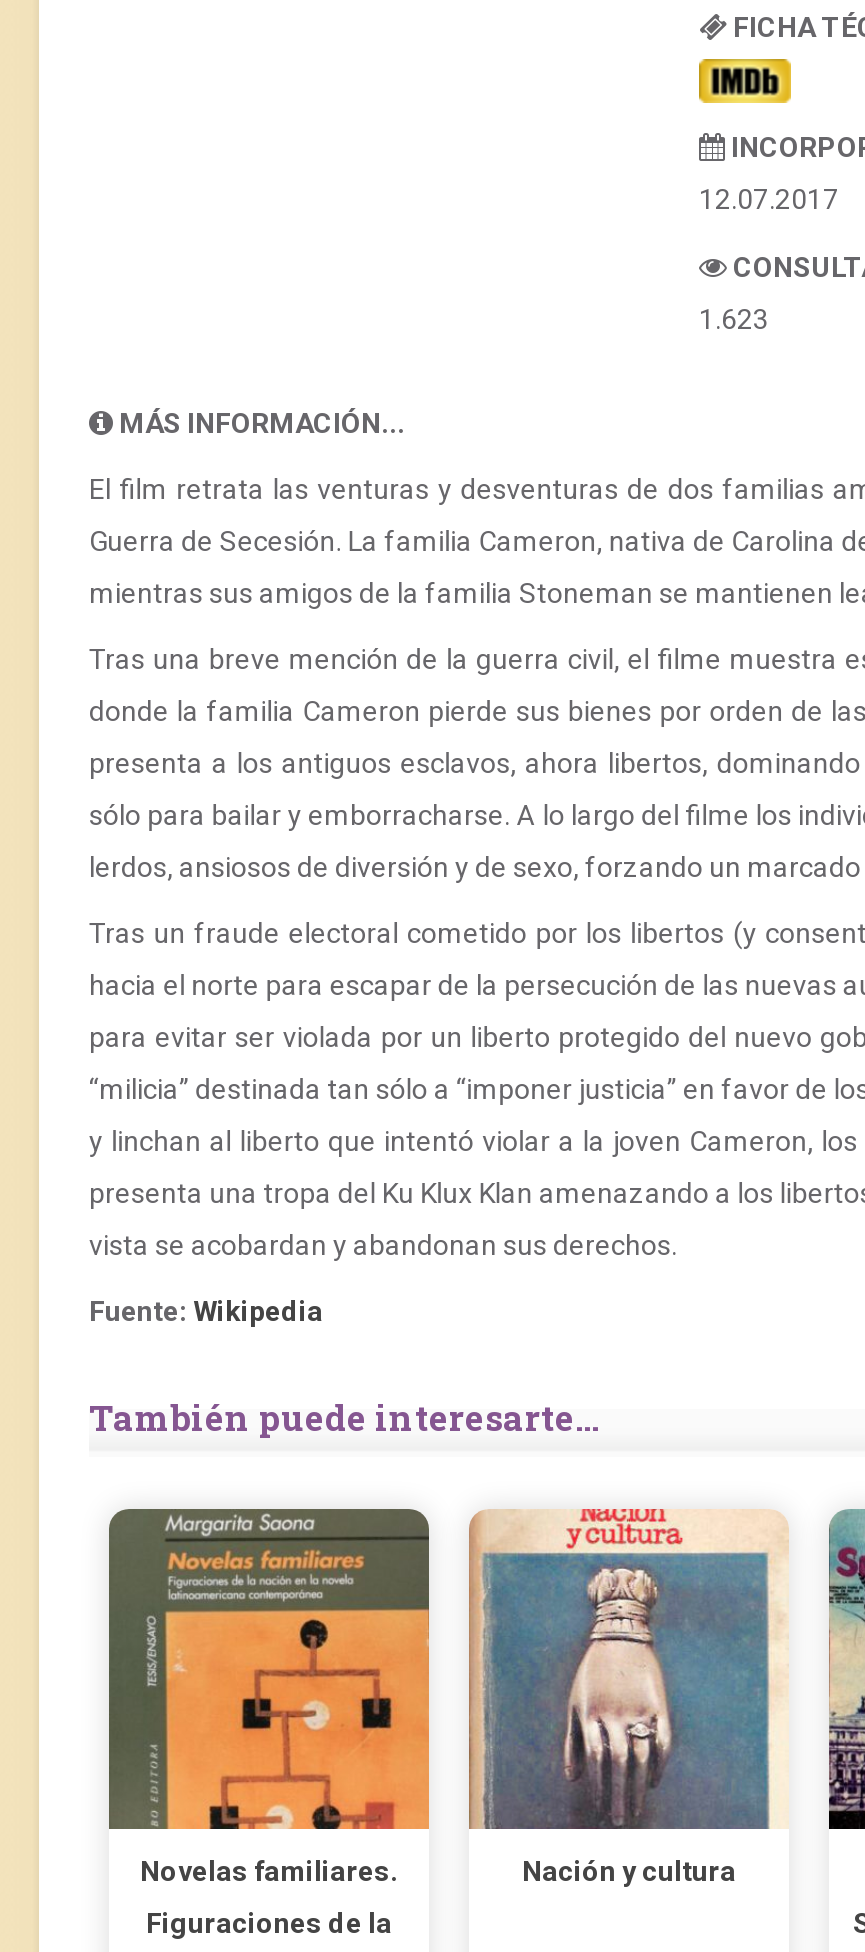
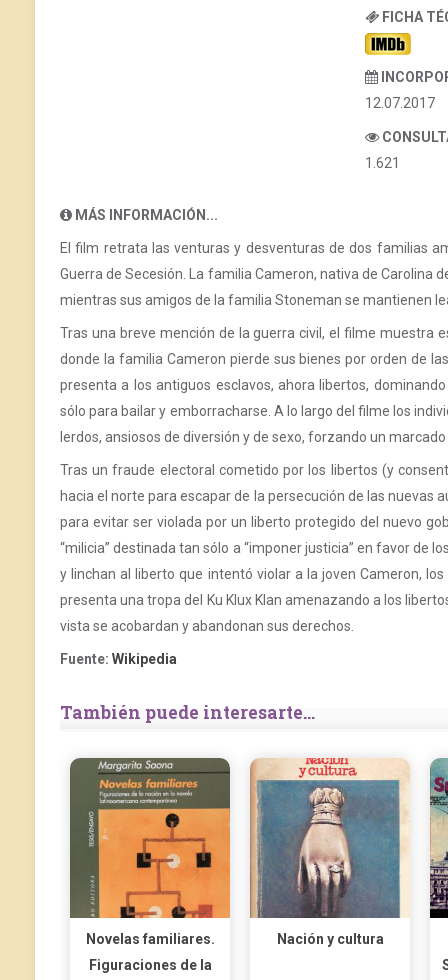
- 1.623
+ 1.621
